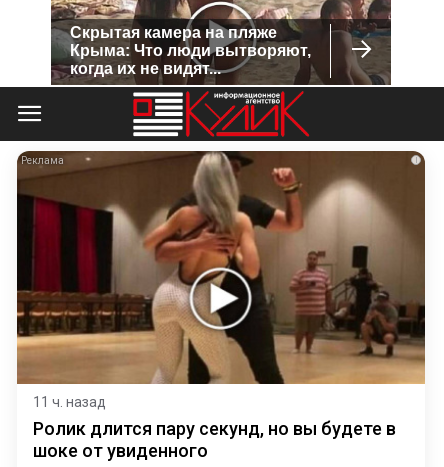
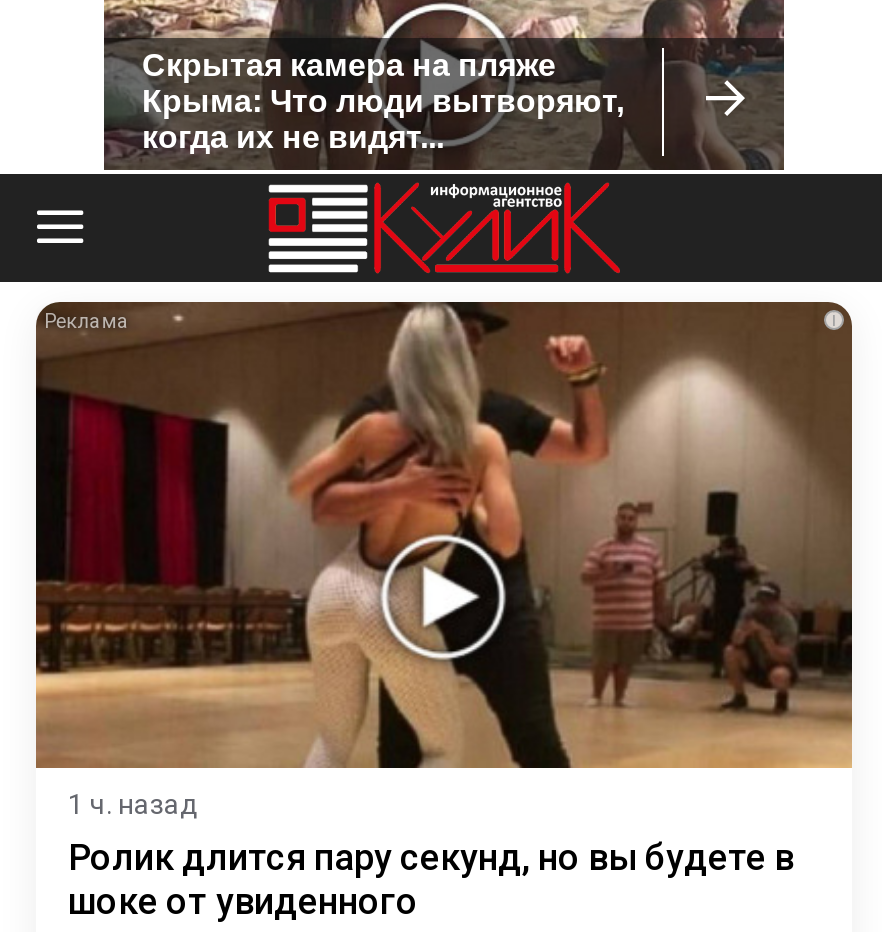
- 11 ч. назад
+ 1 ч. назад
